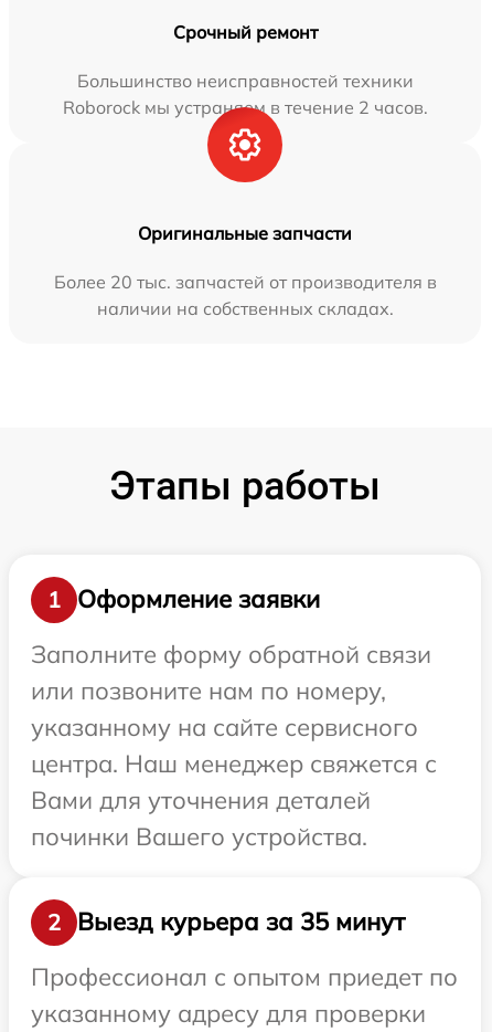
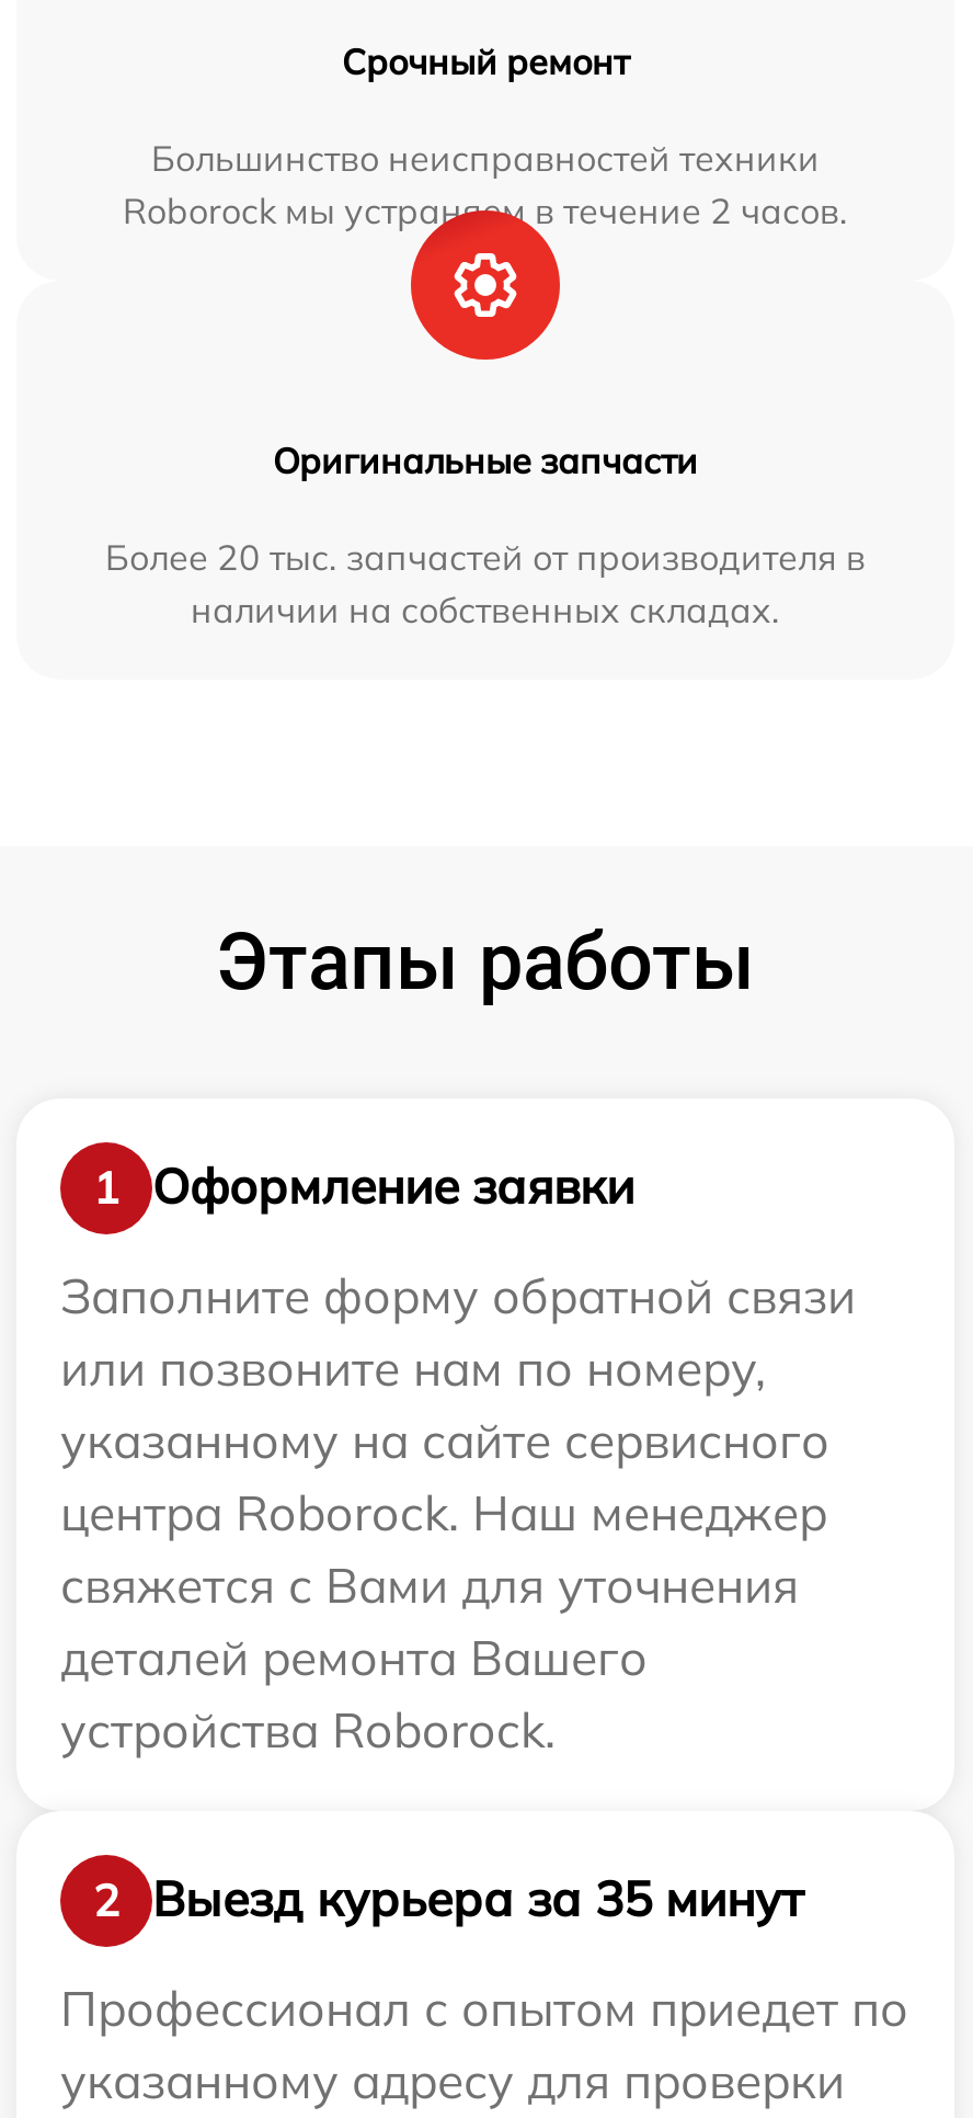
- центра. Наш менеджер свяжется с
- Вами для уточнения деталей
- починки Вашего устройства.
+ центра Roborock. Наш менеджер
+ свяжется с Вами для уточнения
+ деталей ремонта Вашего
+ устройства Roborock.
